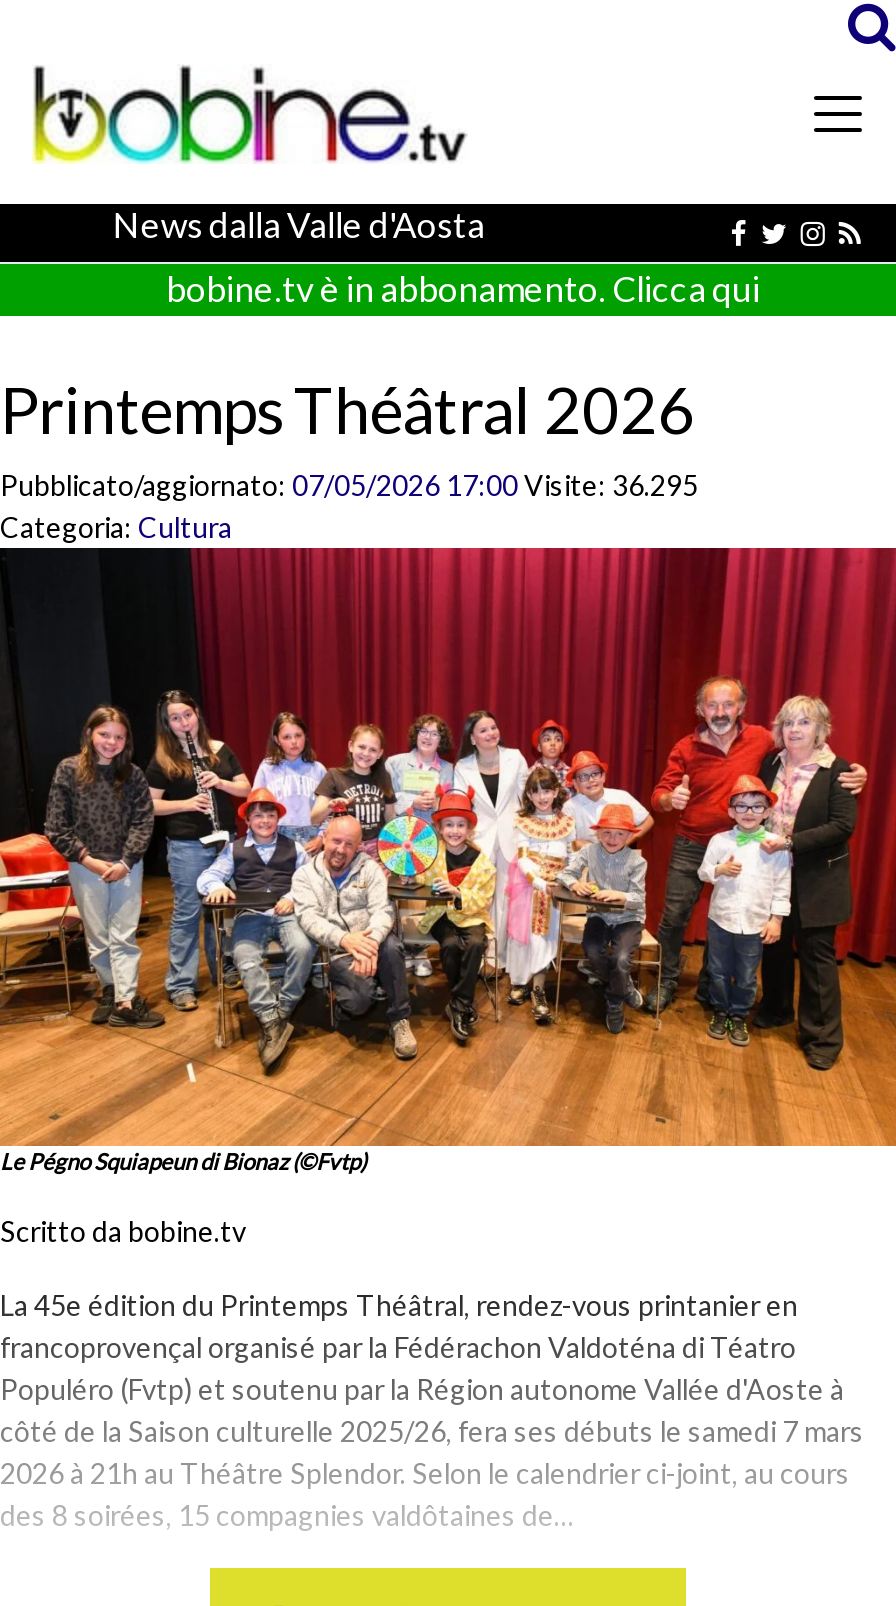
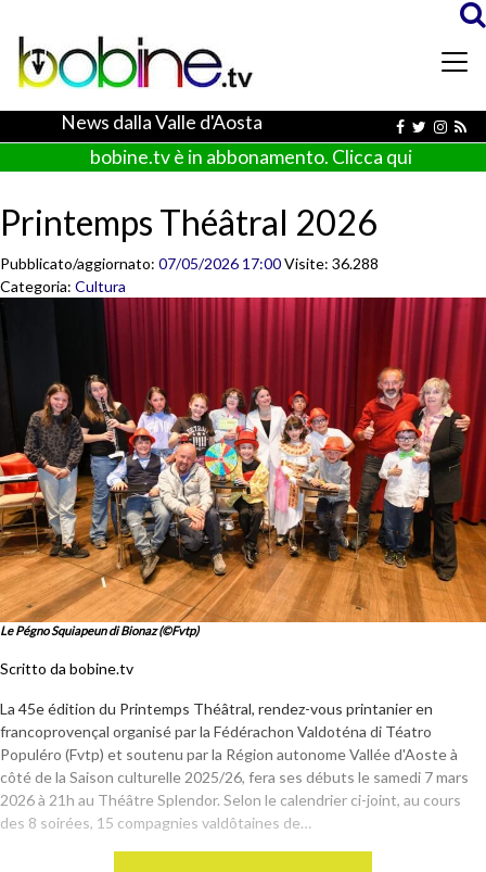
- Pubblicato/aggiornato: 07/05/2026 17:00 Visite: 36.295
+ Pubblicato/aggiornato: 07/05/2026 17:00 Visite: 36.288
